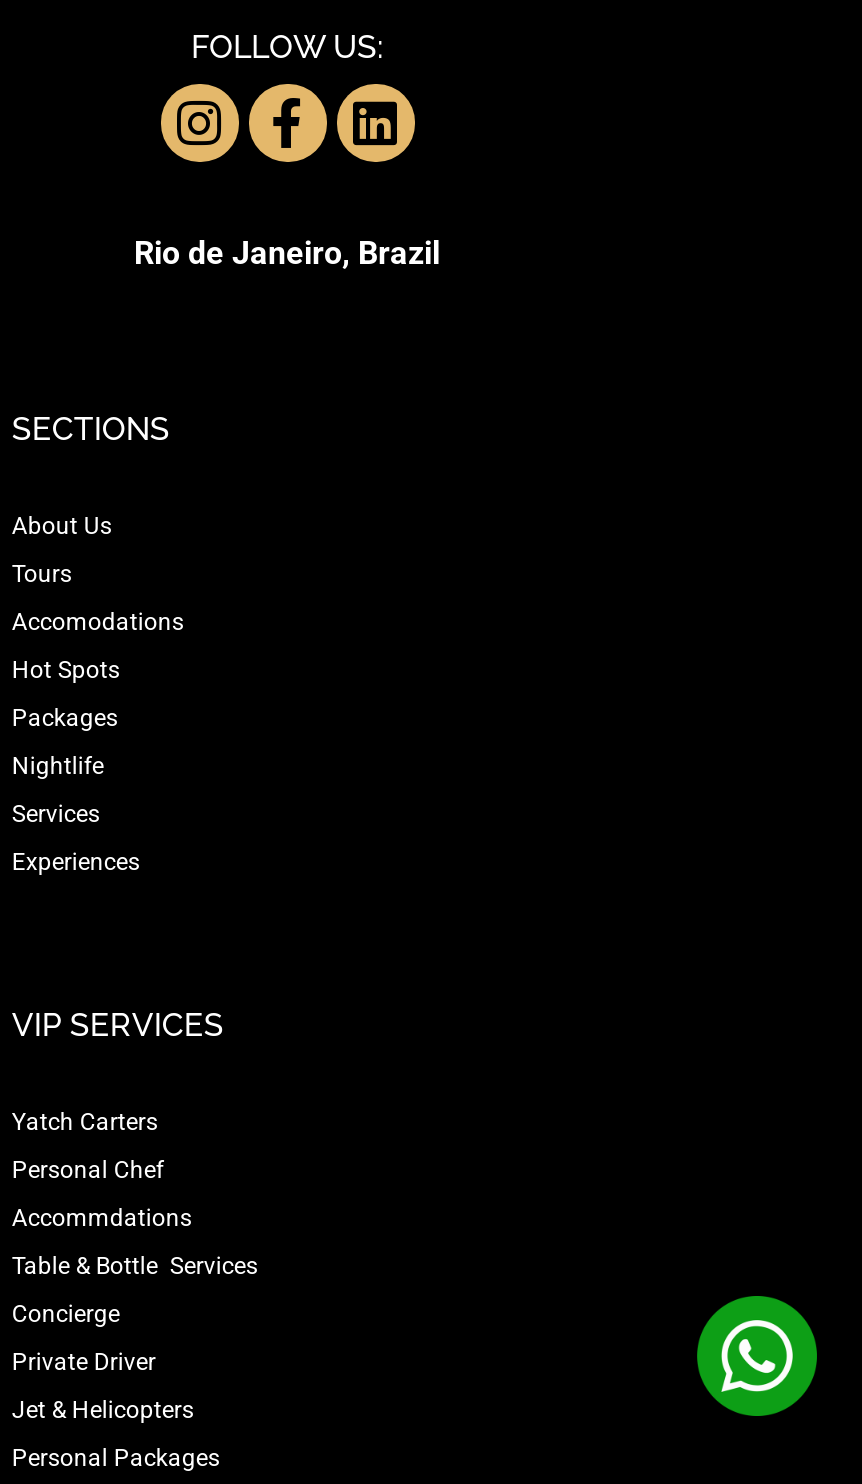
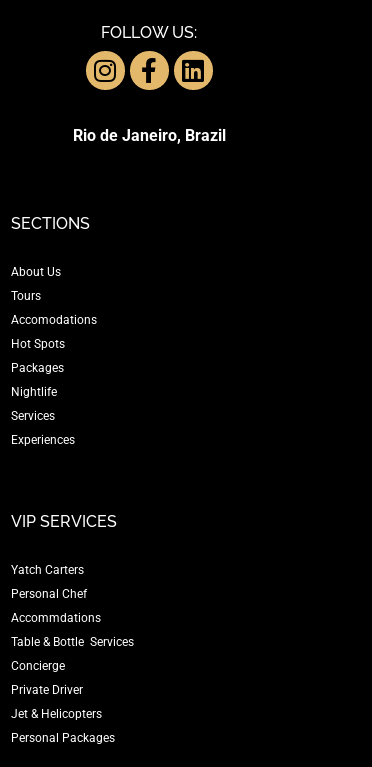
- [image]
